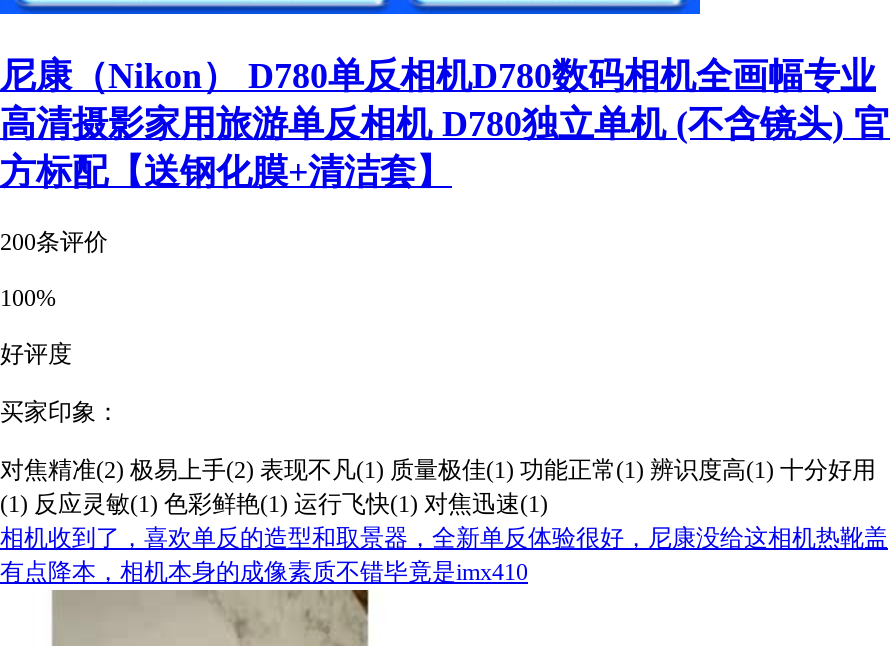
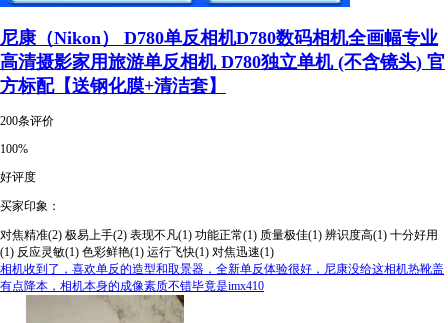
- 对焦精准(2) 极易上手(2) 表现不凡(1) 质量极佳(1) 功能正常(1) 辨识度高(1) 十分好用
+ 对焦精准(2) 极易上手(2) 表现不凡(1) 功能正常(1) 质量极佳(1) 辨识度高(1) 十分好用
